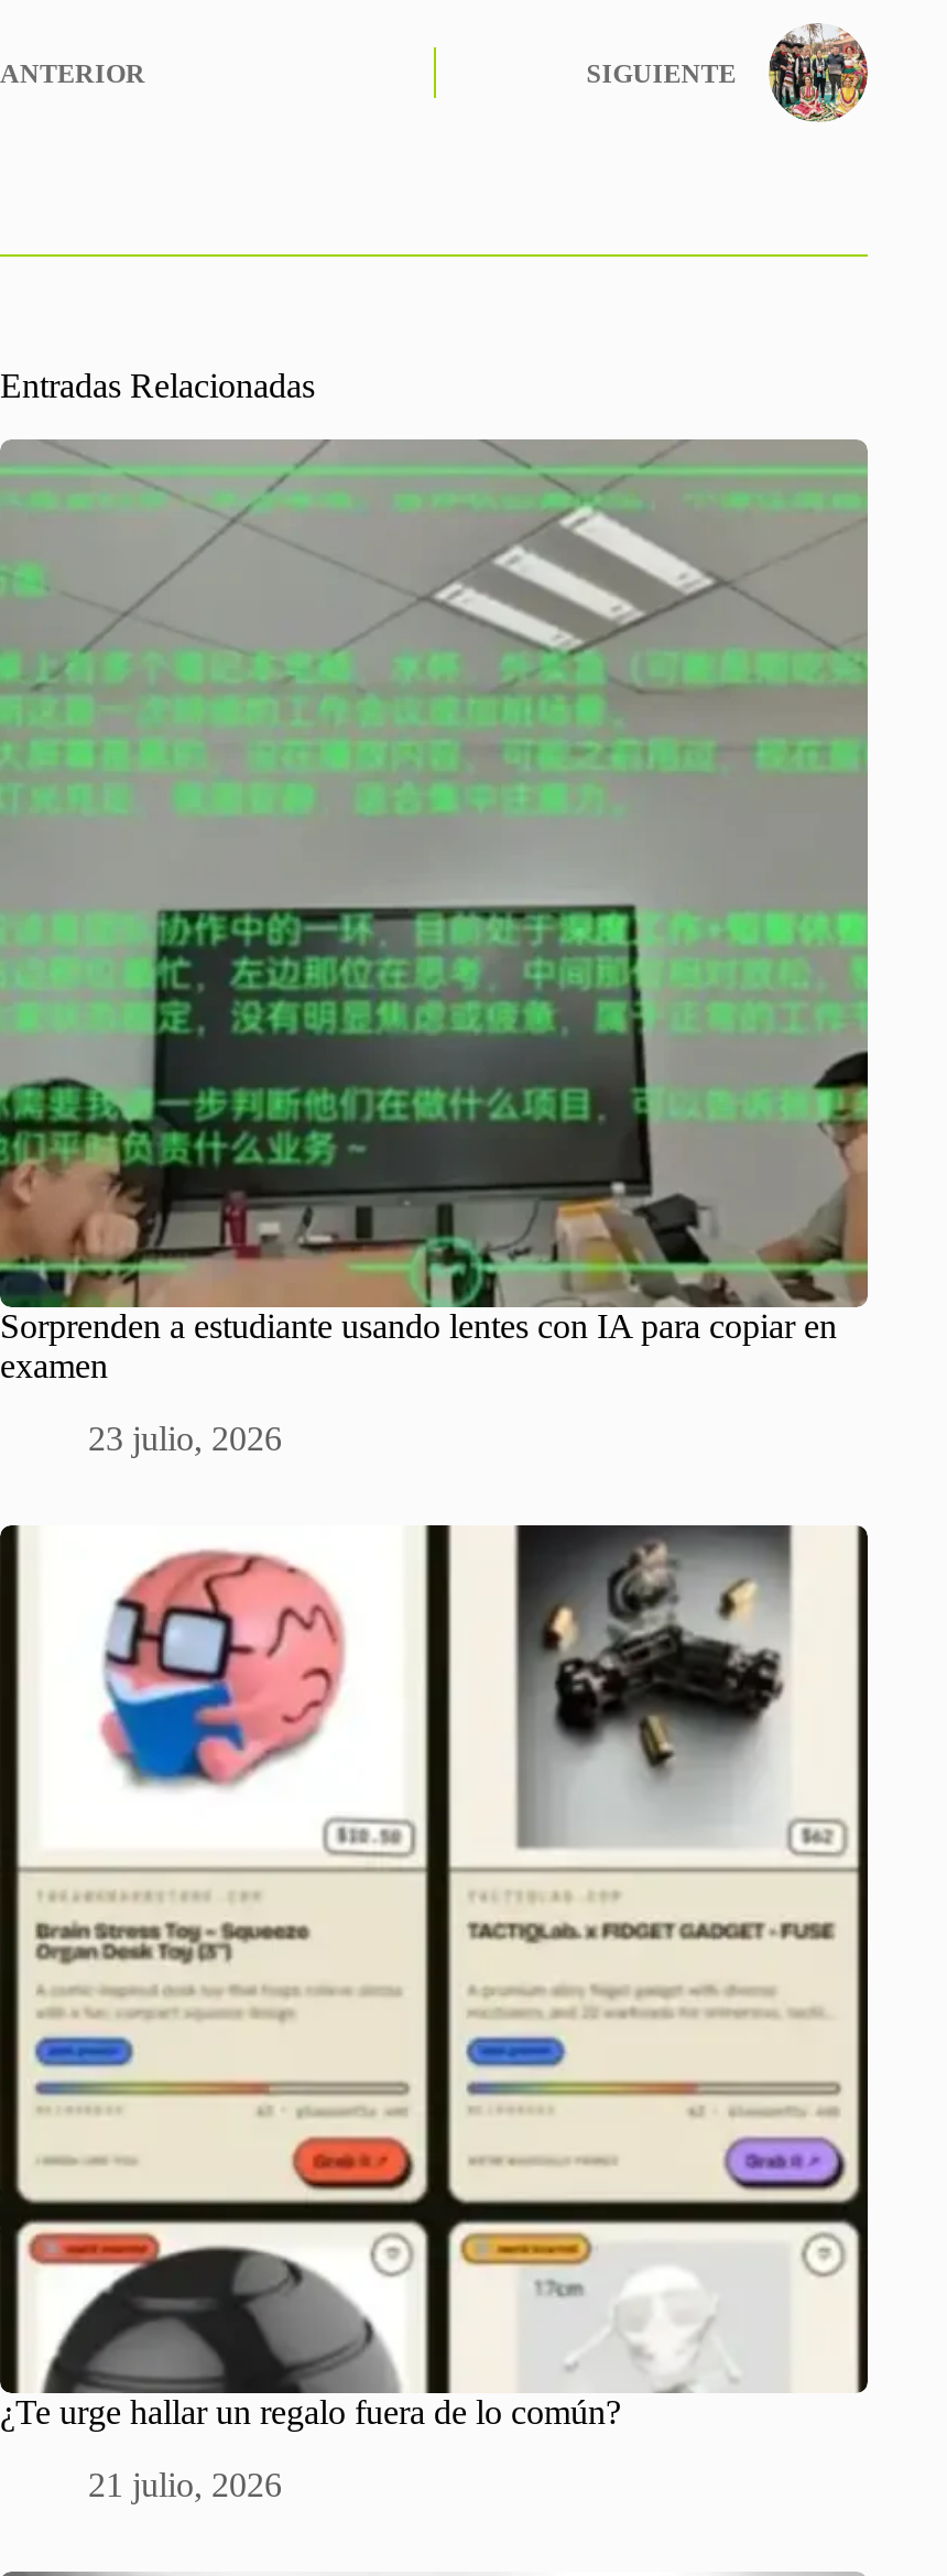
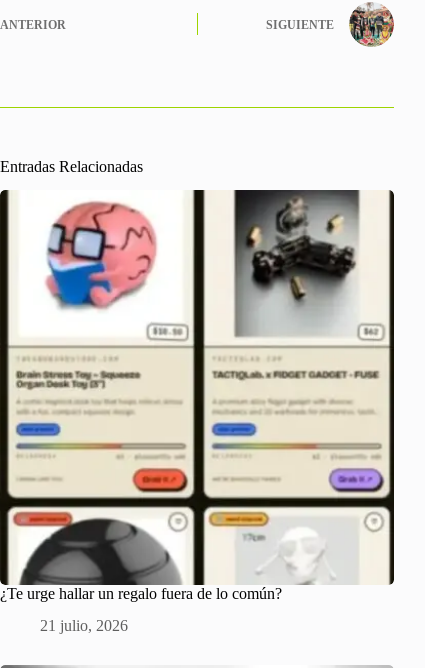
- [image]
- Sorprenden a estudiante usando lentes con IA para copiar en
- examen
- 23 julio, 2026
